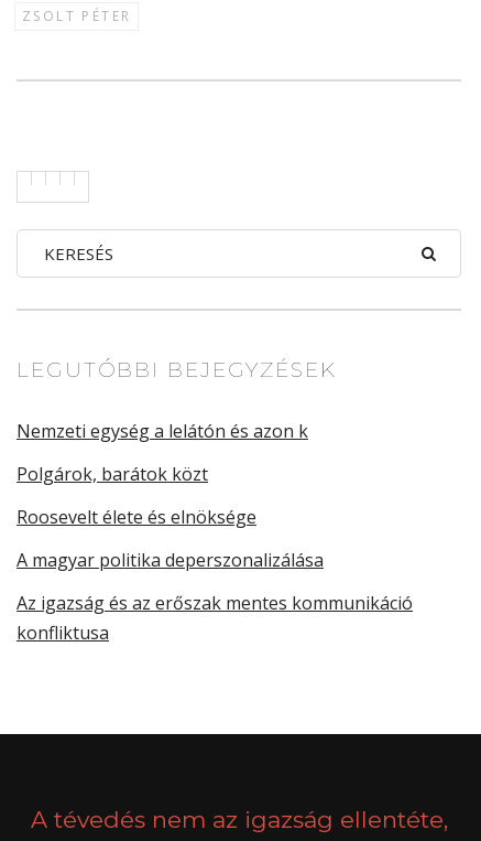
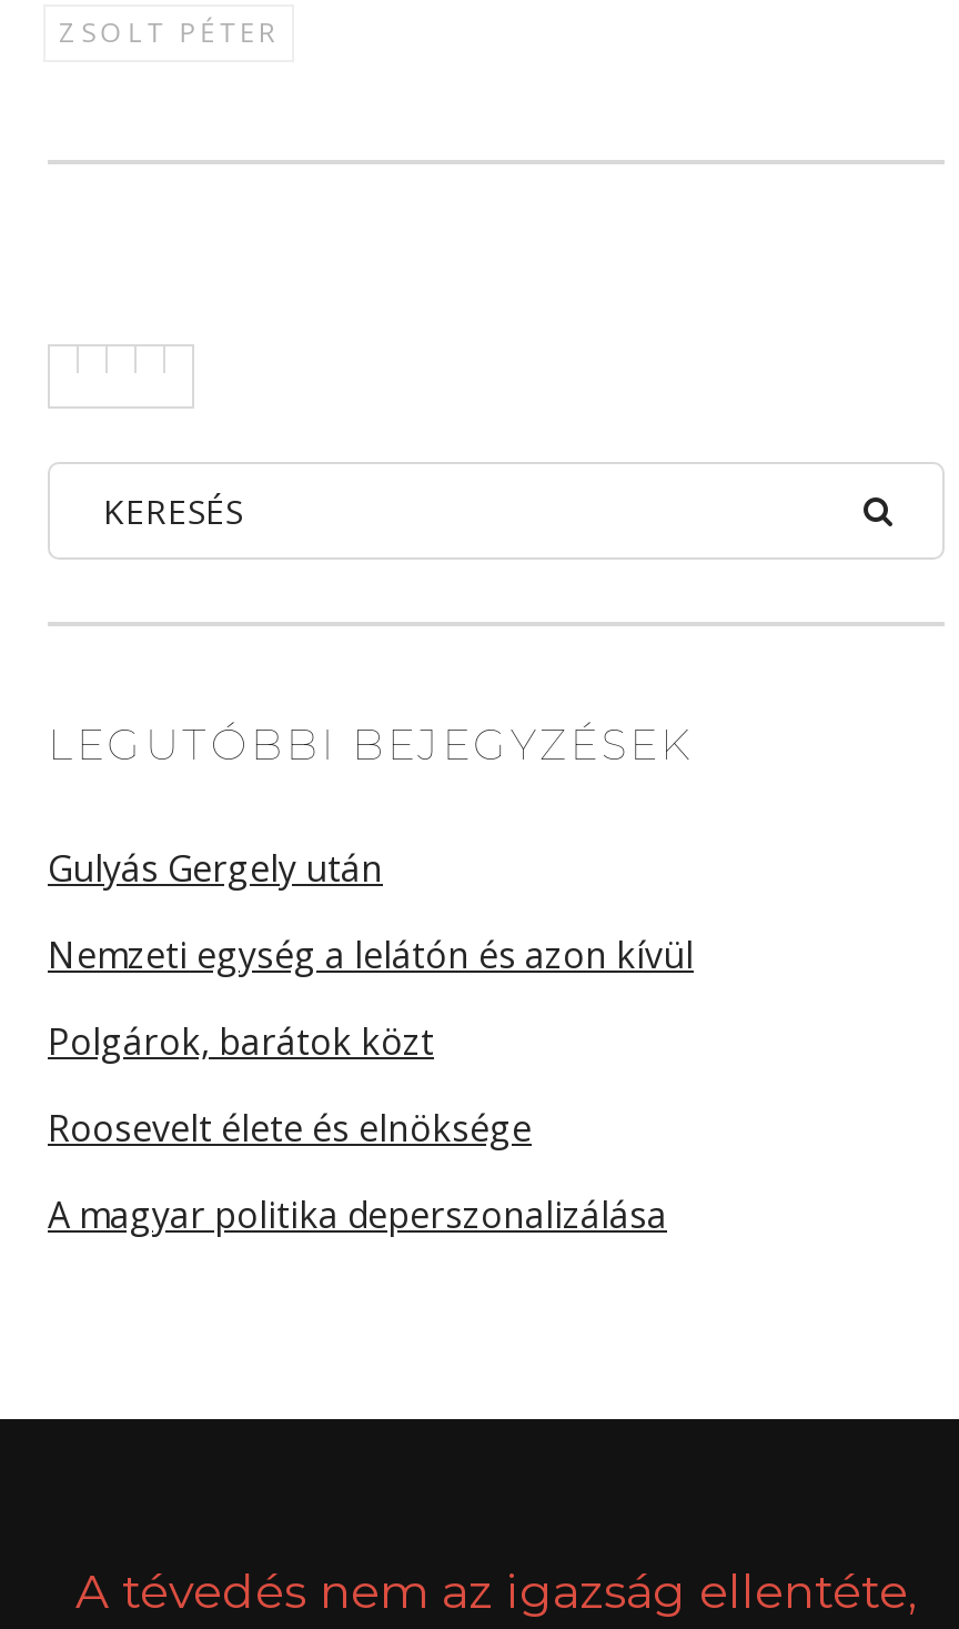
- Nemzeti egység a lelátón és azon k
+ Gulyás Gergely után
+ Nemzeti egység a lelátón és azon kívül

moved down: Polgárok, barátok közt | Roosevelt élete és elnöksége | A magyar politika deperszonalizálása

- Az igazság és az erőszak mentes kommunikáció
- konfliktusa
